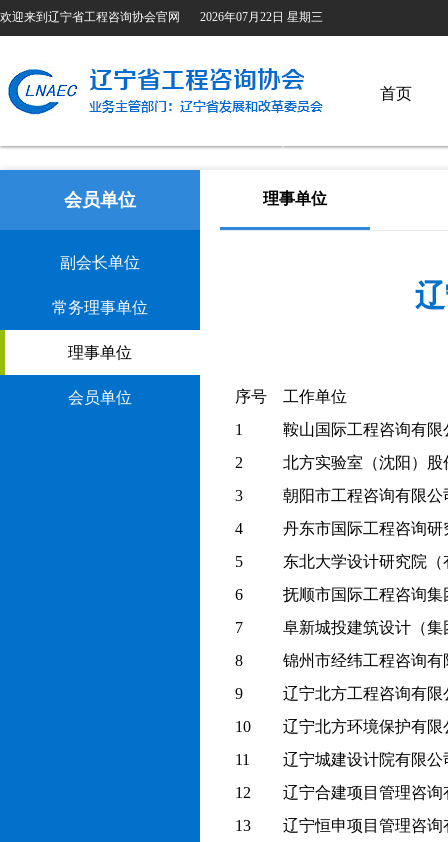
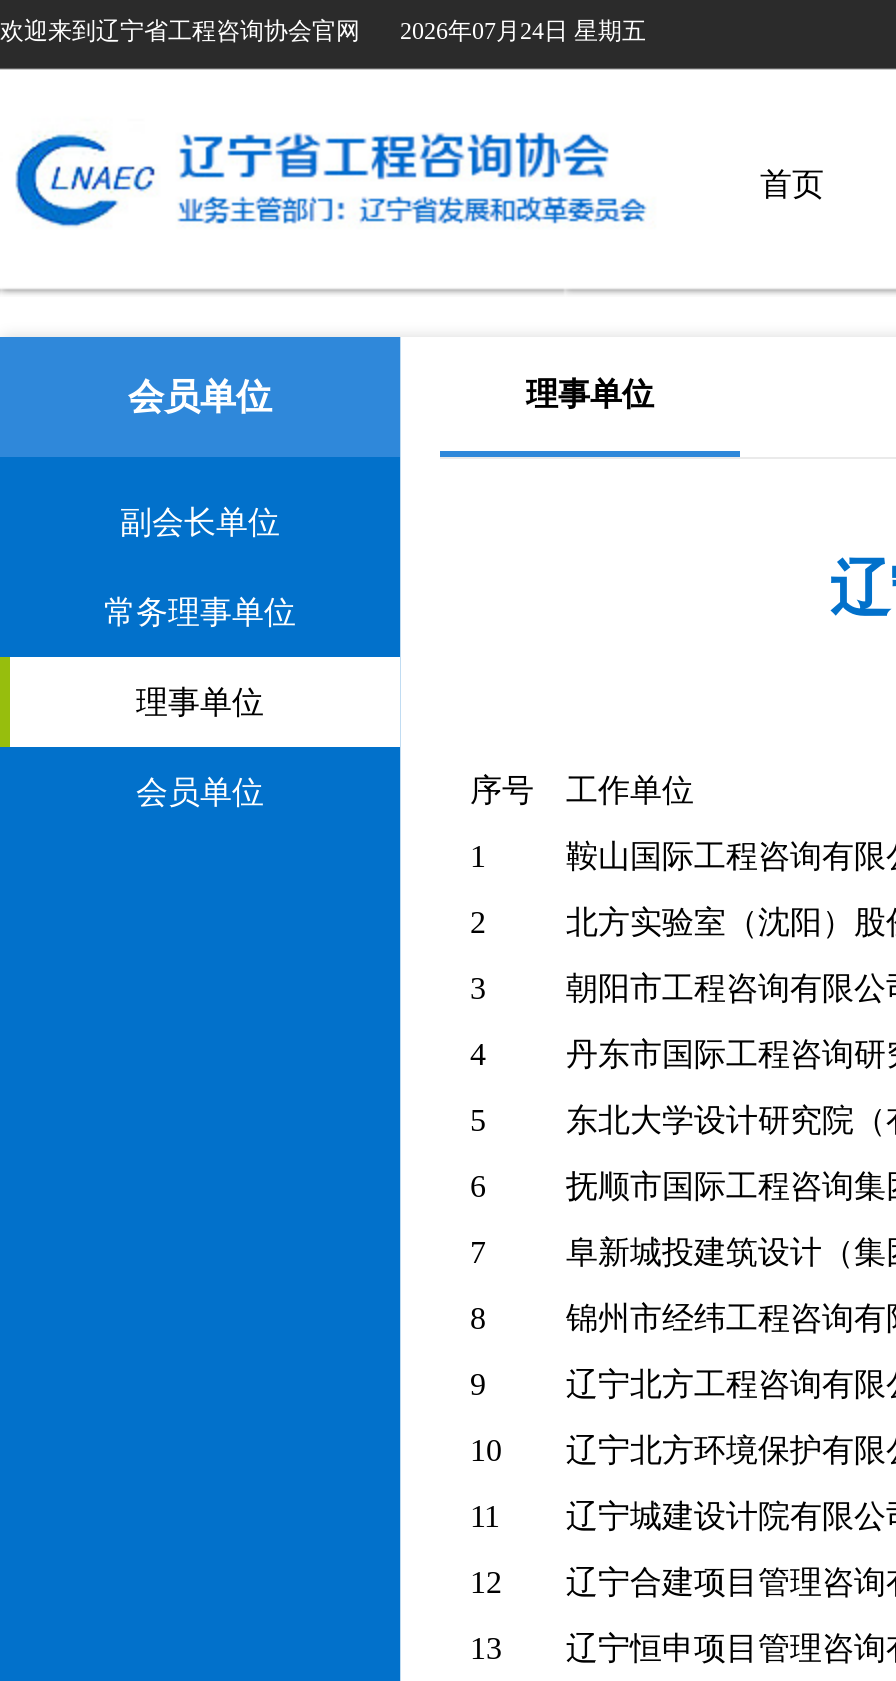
- 2026年07月22日 星期三
+ 2026年07月24日 星期五
